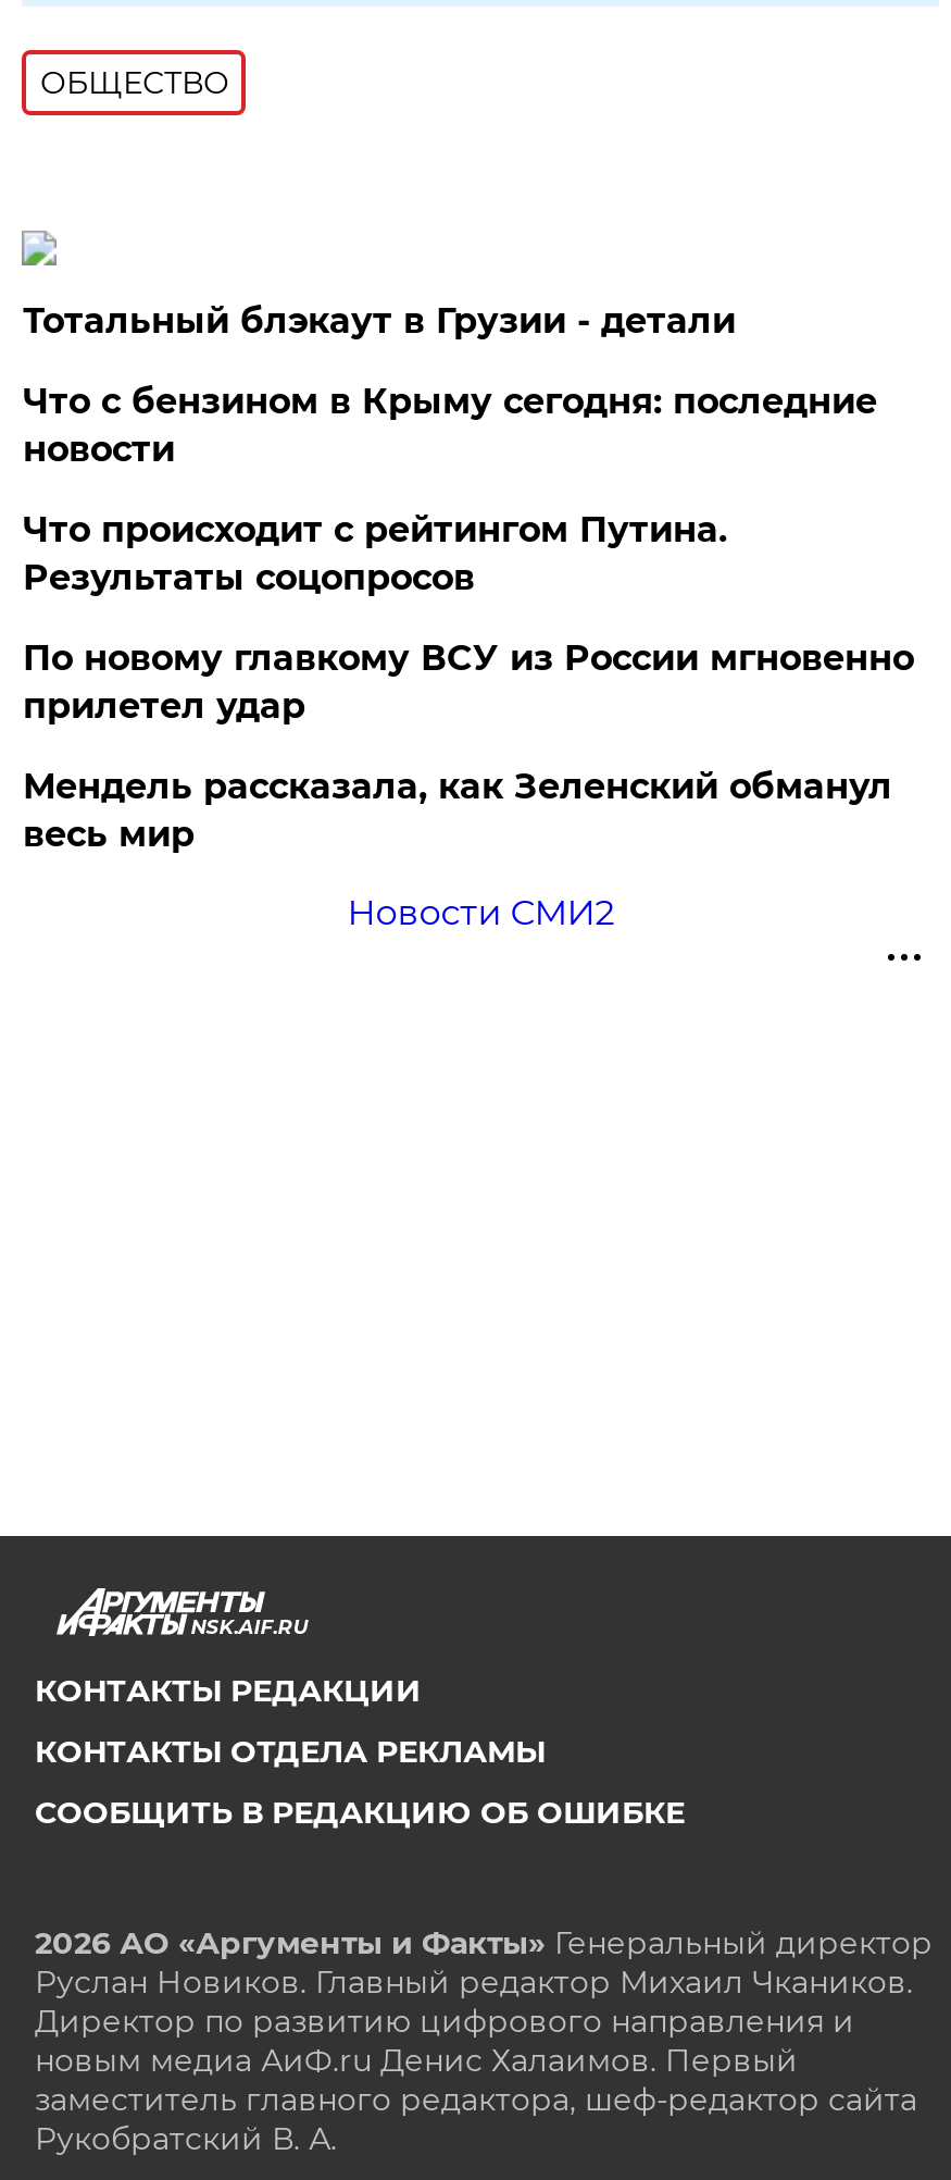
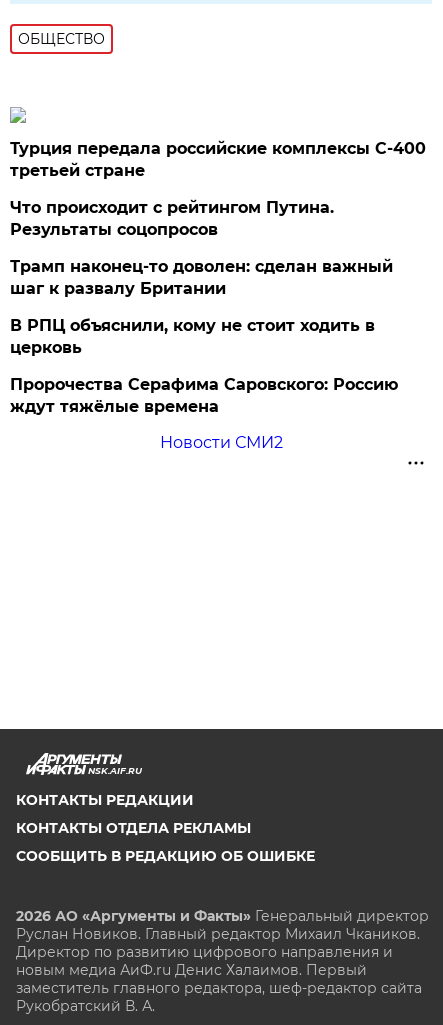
- Тотальный блэкаут в Грузии - детали
- Что с бензином в Крыму сегодня: последние
- новости
+ Турция передала российские комплексы С-400
+ третьей стране

moved up: Что происходит с рейтингом Путина. | Результаты соцопросов

- По новому главкому ВСУ из России мгновенно
- прилетел удар
- Мендель рассказала, как Зеленский обманул
- весь мир
+ Трамп наконец-то доволен: сделан важный
+ шаг к развалу Британии
+ В РПЦ объяснили, кому не стоит ходить в
+ церковь
+ Пророчества Серафима Саровского: Россию
+ ждут тяжёлые времена
